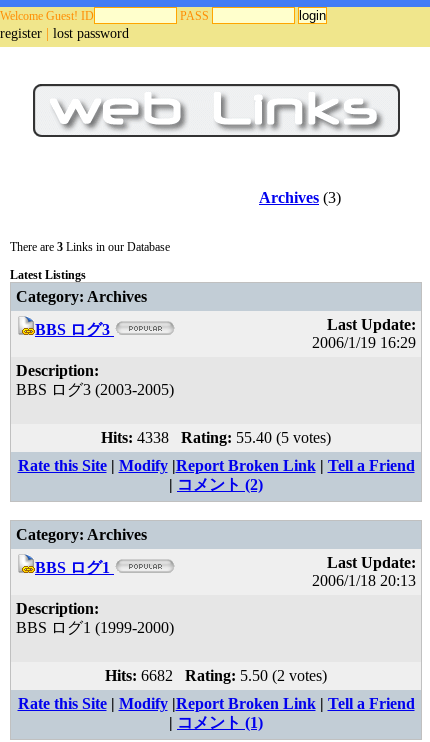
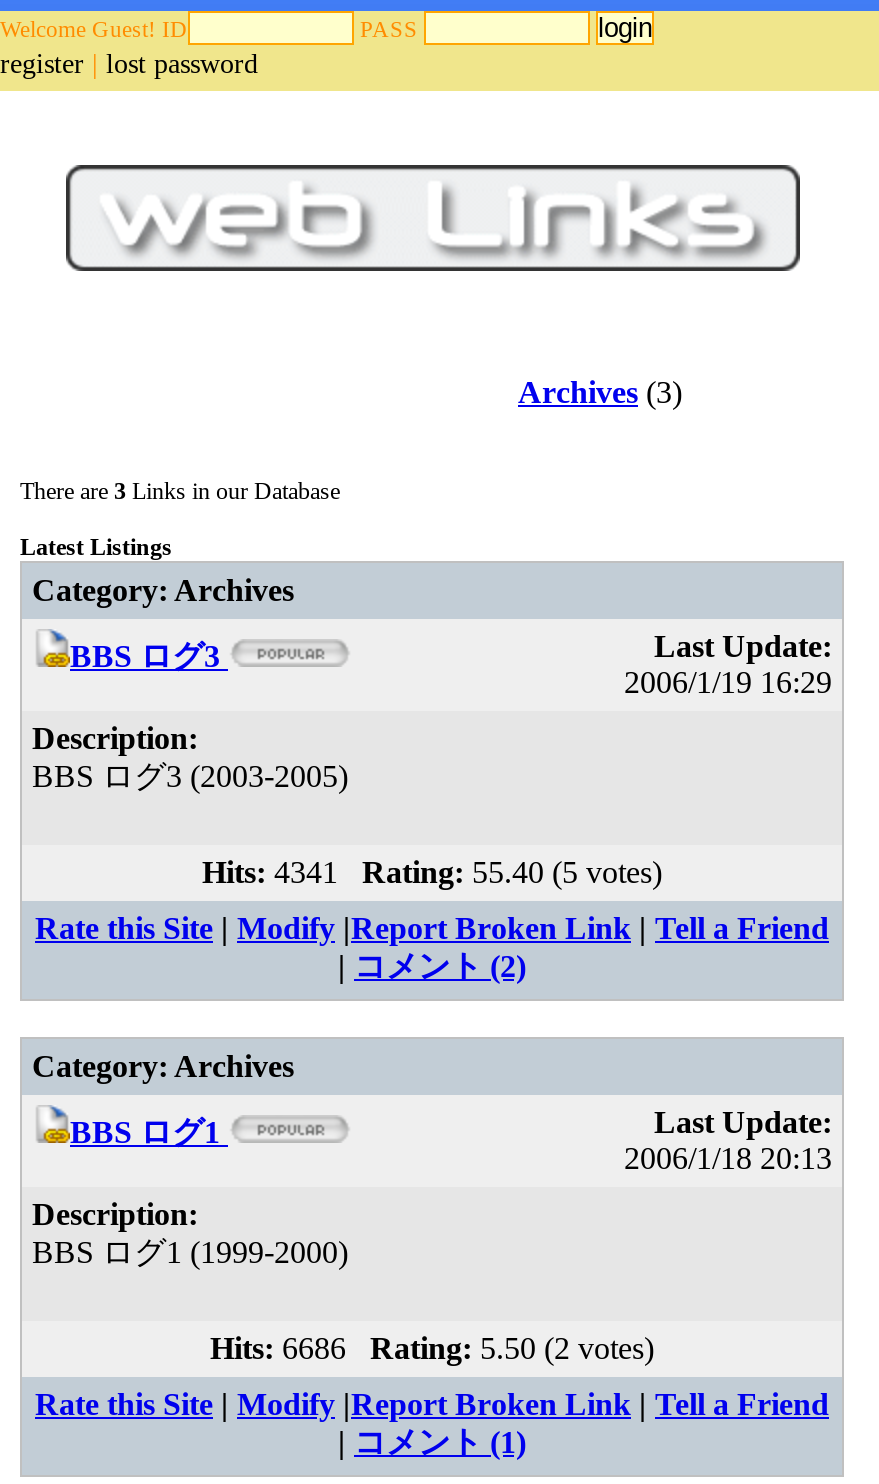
- Hits: 4338 Rating: 55.40 (5 votes)
+ Hits: 4341 Rating: 55.40 (5 votes)

- Hits: 6682 Rating: 5.50 (2 votes)
+ Hits: 6686 Rating: 5.50 (2 votes)
